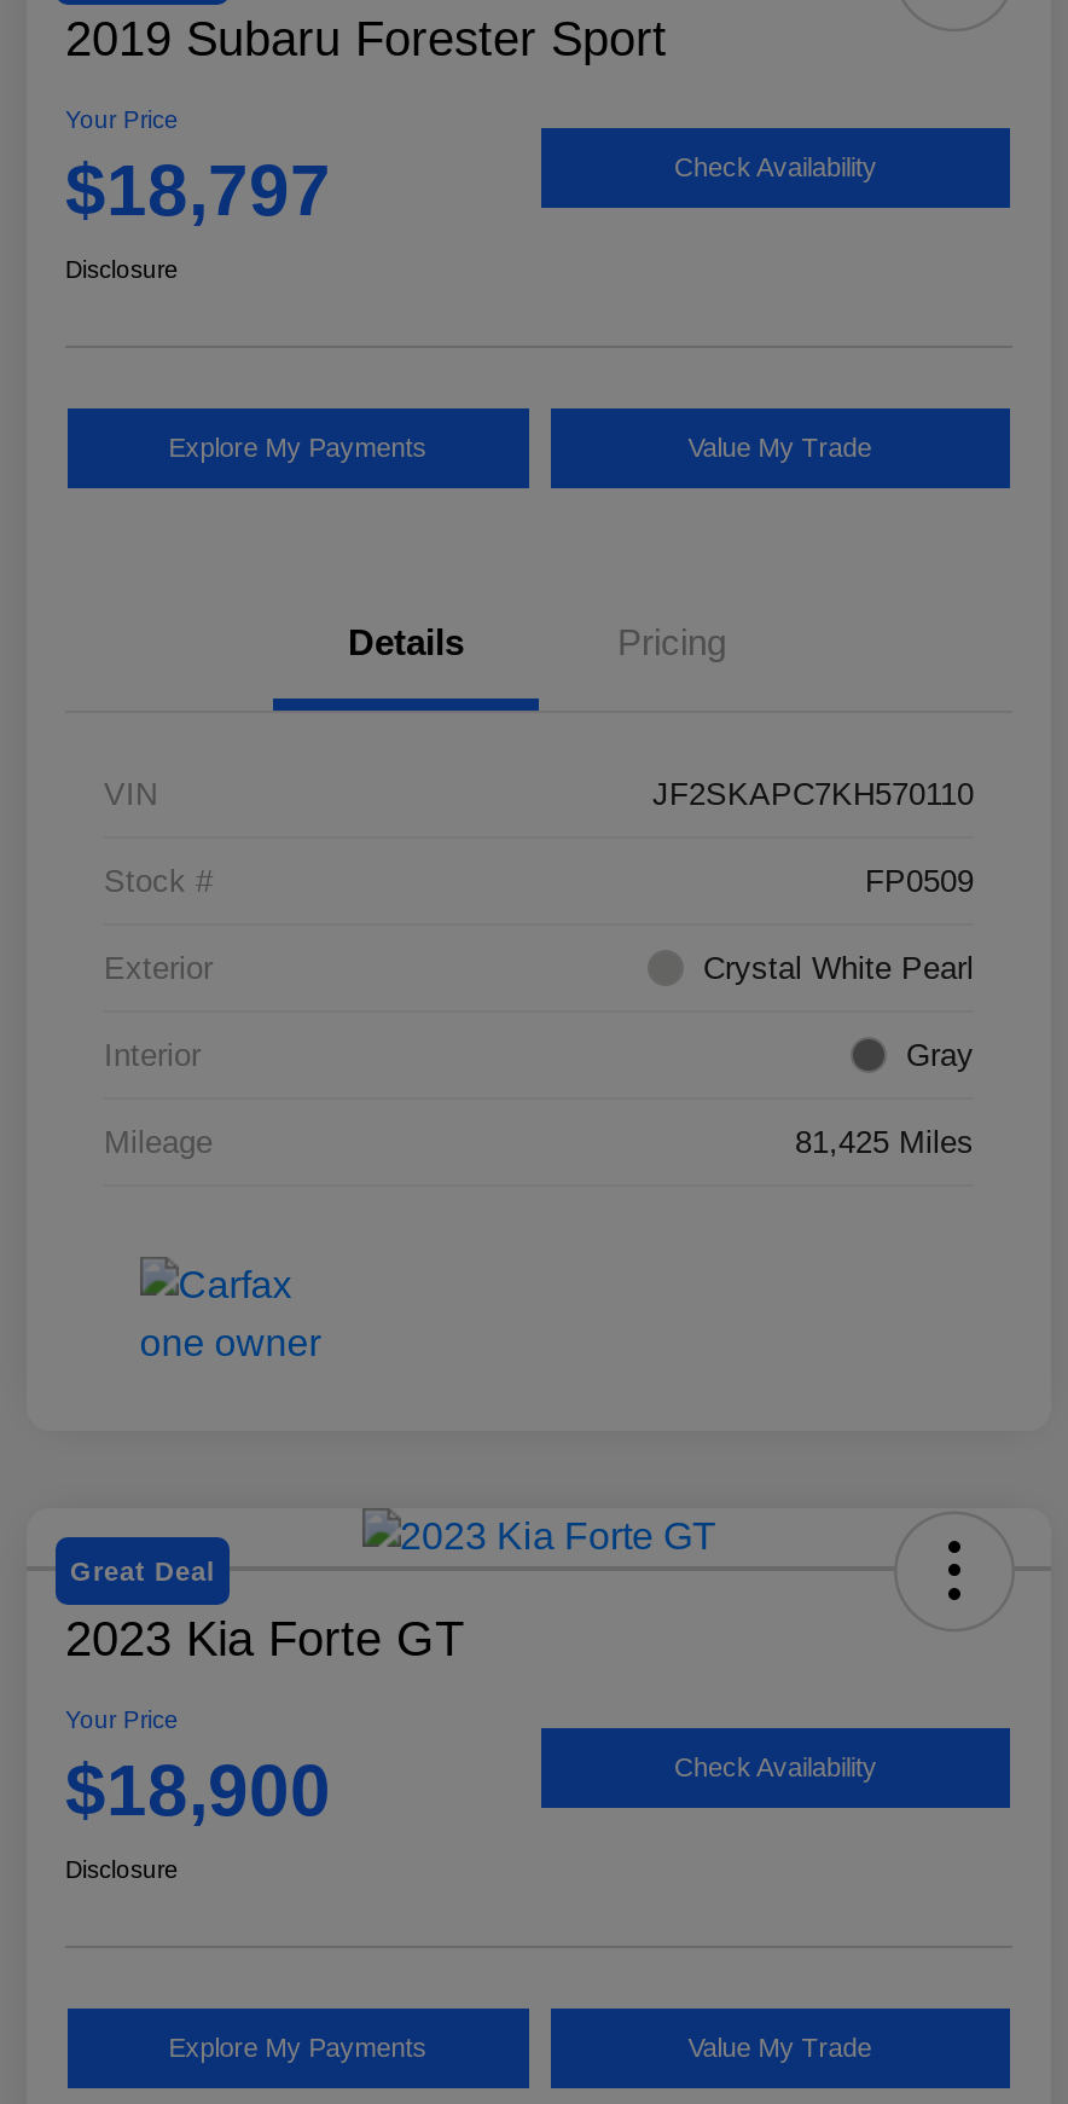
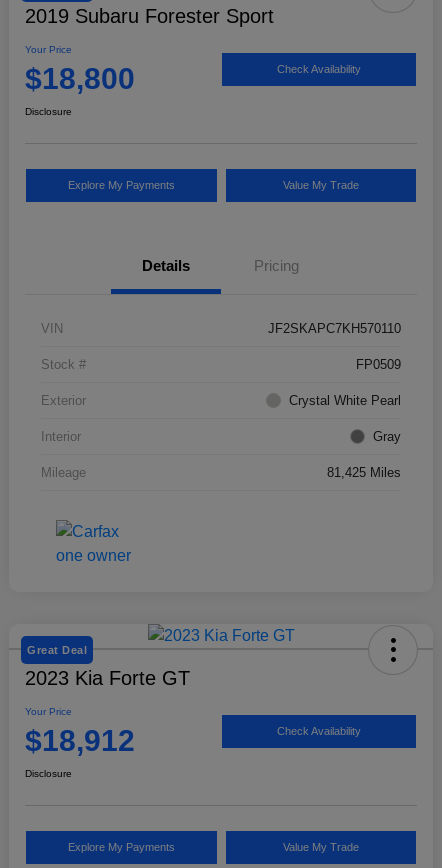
- $18,797
+ $18,800

- $18,900
+ $18,912
